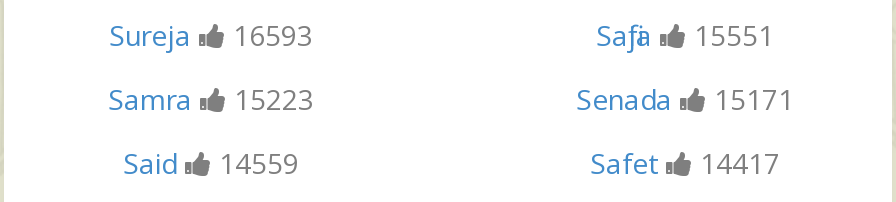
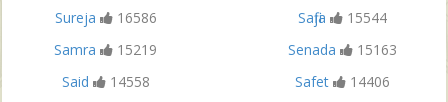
- Sureja 16593
+ Sureja 16586

- Safija 15551
+ Safija 15544

- Samra 15223
+ Samra 15219

- Senada 15171
+ Senada 15163

- Said 14559
+ Said 14558

- Safet 14417
+ Safet 14406
